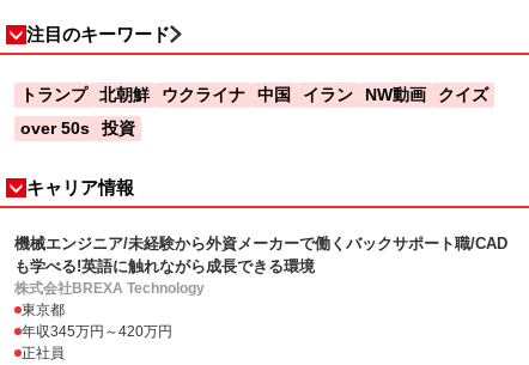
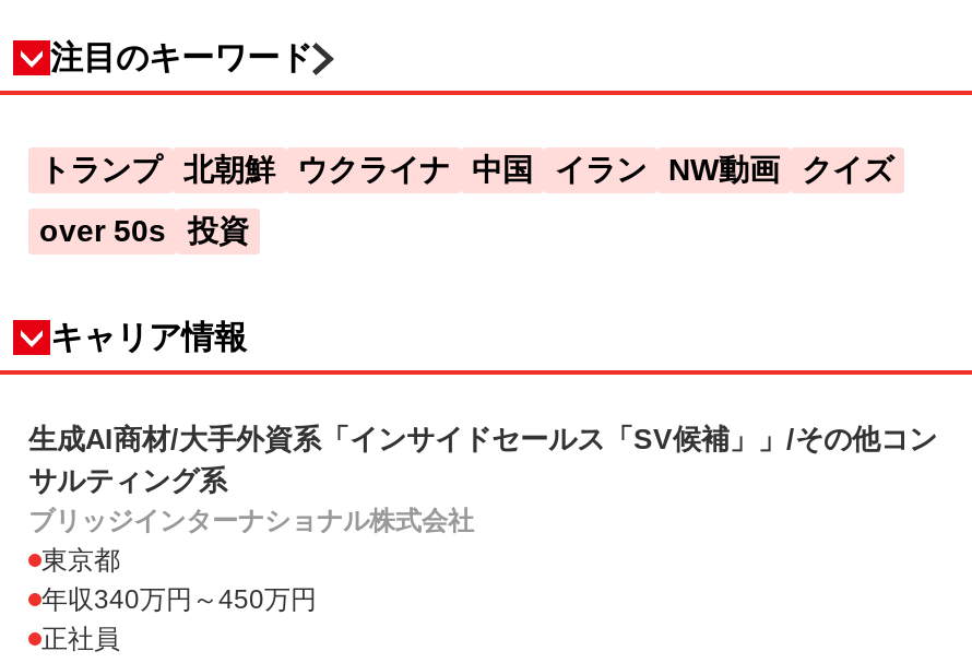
- 機械エンジニア/未経験から外資メーカーで働くバックサポート職/CAD
- も学べる!英語に触れながら成長できる環境
- 株式会社BREXA Technology
+ 生成AI商材/大手外資系「インサイドセールス「SV候補」」/その他コン
+ サルティング系
+ ブリッジインターナショナル株式会社

- 年収345万円～420万円
+ 年収340万円～450万円
